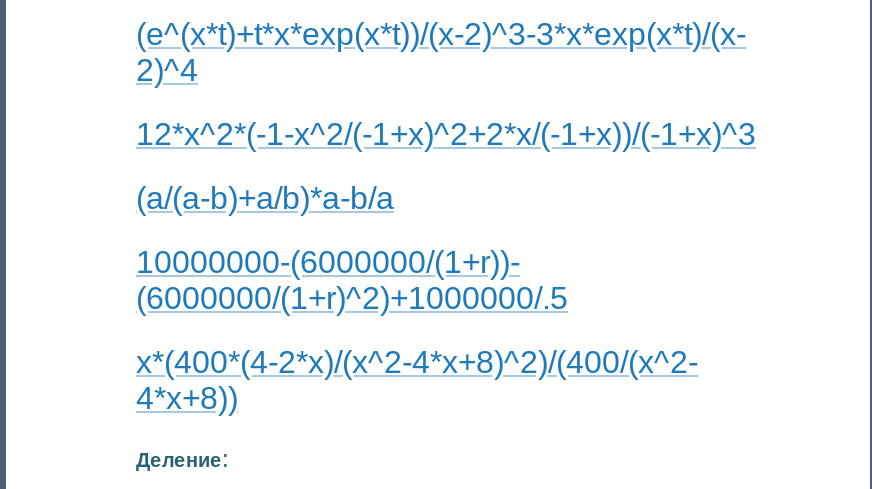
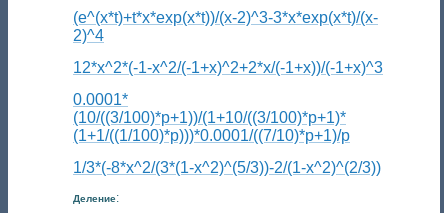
- (a/(a-b)+a/b)*a-b/a
- 10000000-(6000000/(1+r))-
- (6000000/(1+r)^2)+1000000/.5
- x*(400*(4-2*x)/(x^2-4*x+8)^2)/(400/(x^2-
- 4*x+8))
+ 0.0001*
+ (10/((3/100)*p+1))/(1+10/((3/100)*p+1)*
+ (1+1/((1/100)*p)))*0.0001/((7/10)*p+1)/p
+ 1/3*(-8*x^2/(3*(1-x^2)^(5/3))-2/(1-x^2)^(2/3))
